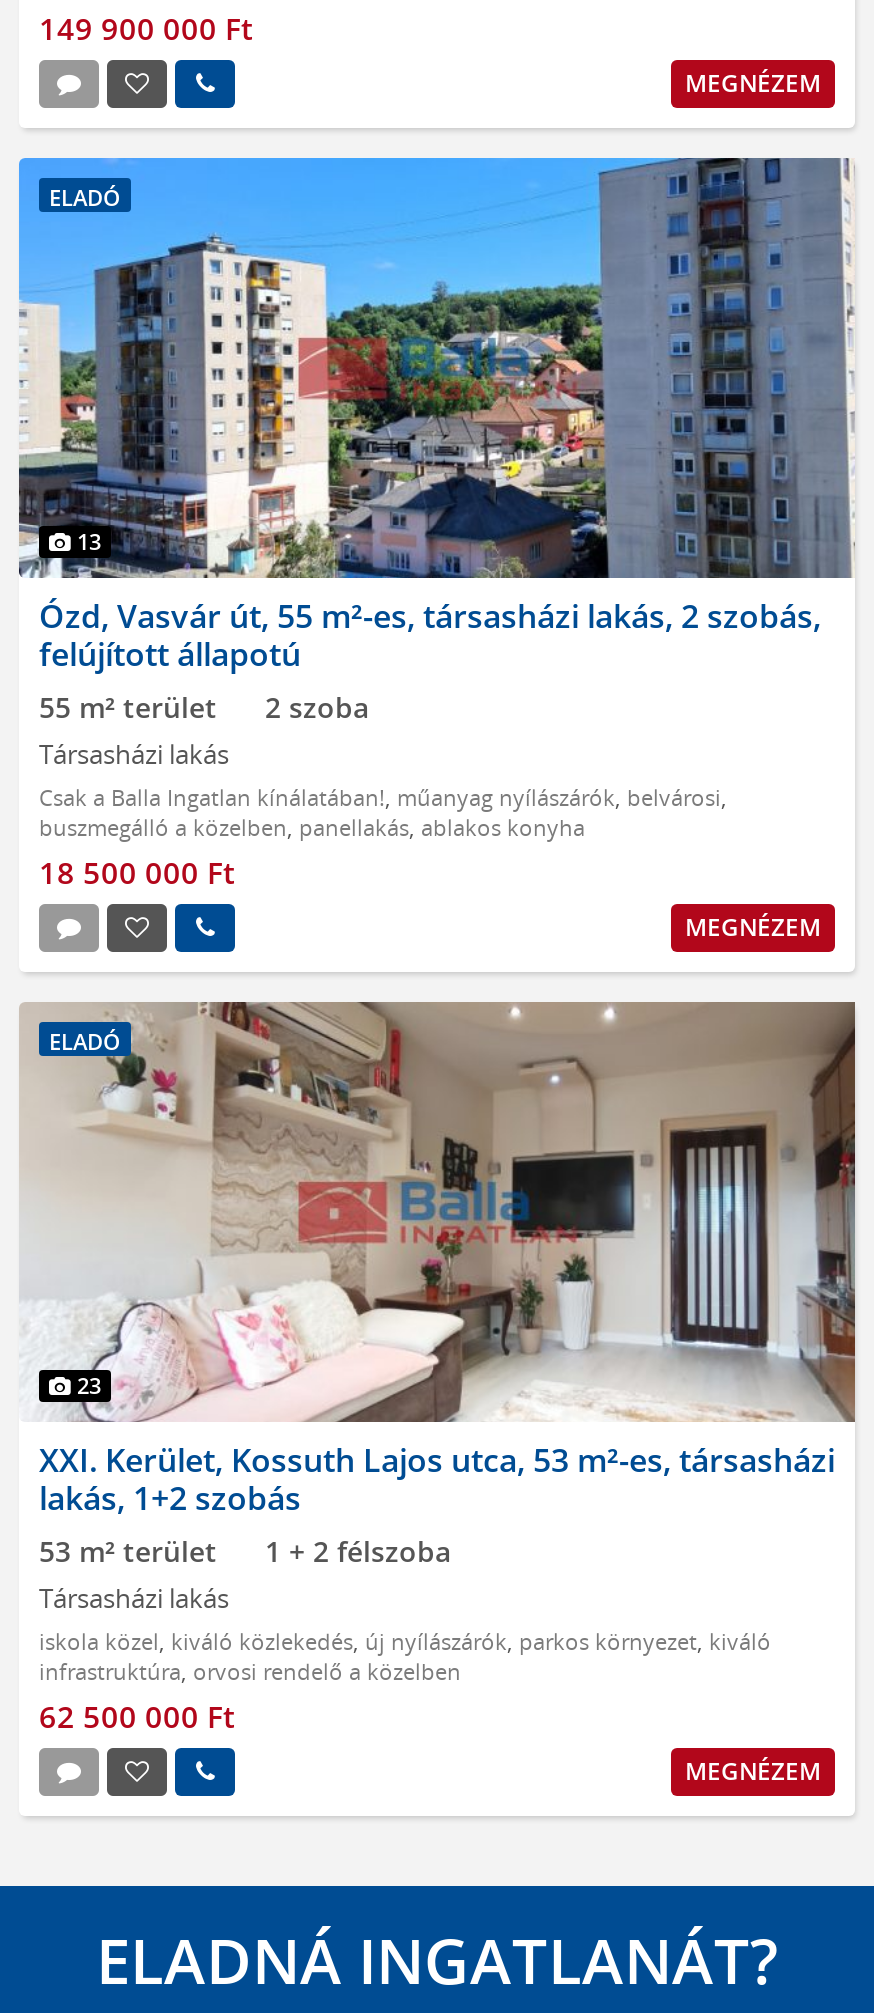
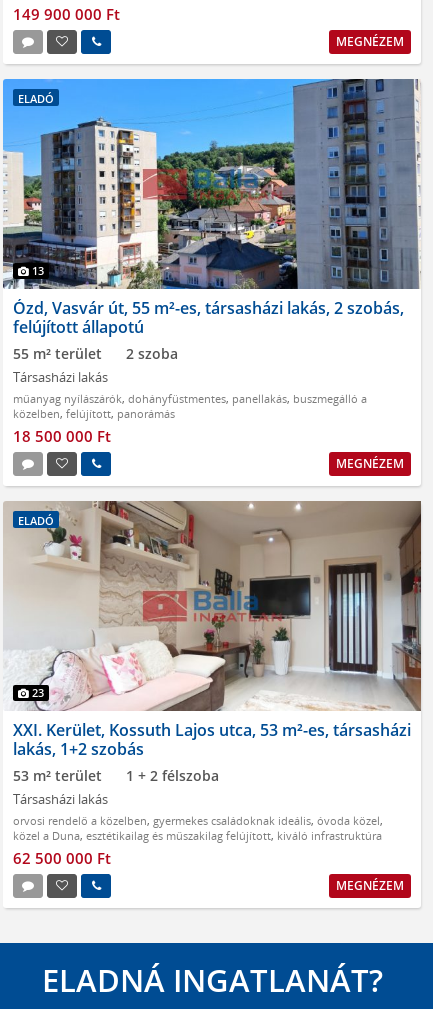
- Csak a Balla Ingatlan kínálatában!, műanyag nyílászárók, belvárosi,
- buszmegálló a közelben, panellakás, ablakos konyha
+ műanyag nyílászárók, dohányfüstmentes, panellakás, buszmegálló a
+ közelben, felújított, panorámás

- iskola közel, kiváló közlekedés, új nyílászárók, parkos környezet, kiváló
- infrastruktúra, orvosi rendelő a közelben
+ orvosi rendelő a közelben, gyermekes családoknak ideális, óvoda közel,
+ közel a Duna, esztétikailag és műszakilag felújított, kiváló infrastruktúra
